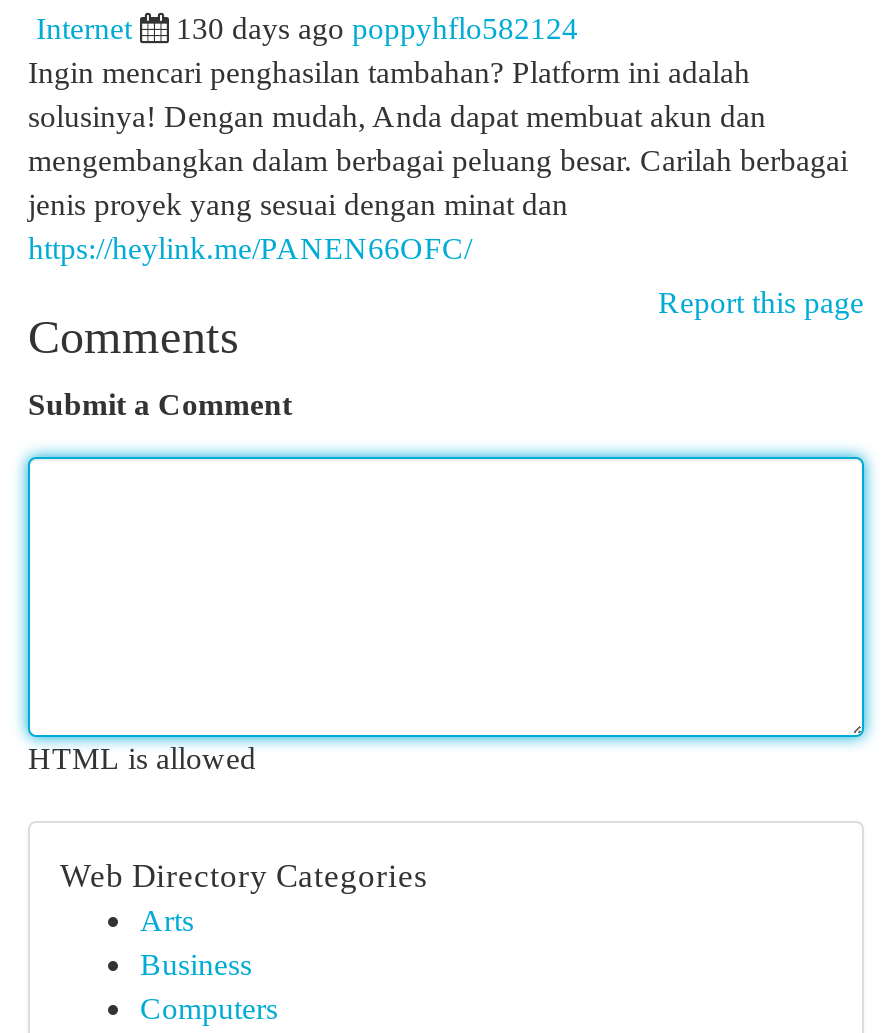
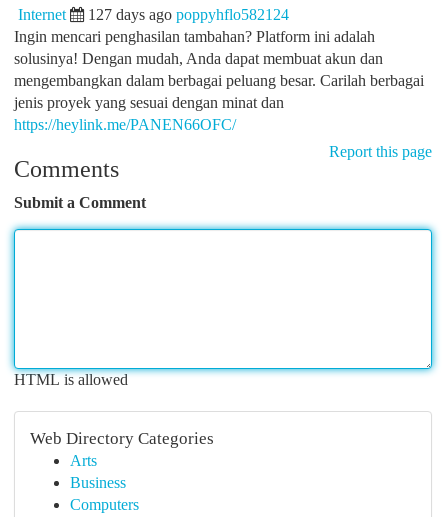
- 130 days ago poppyhflo582124
+ 127 days ago poppyhflo582124
